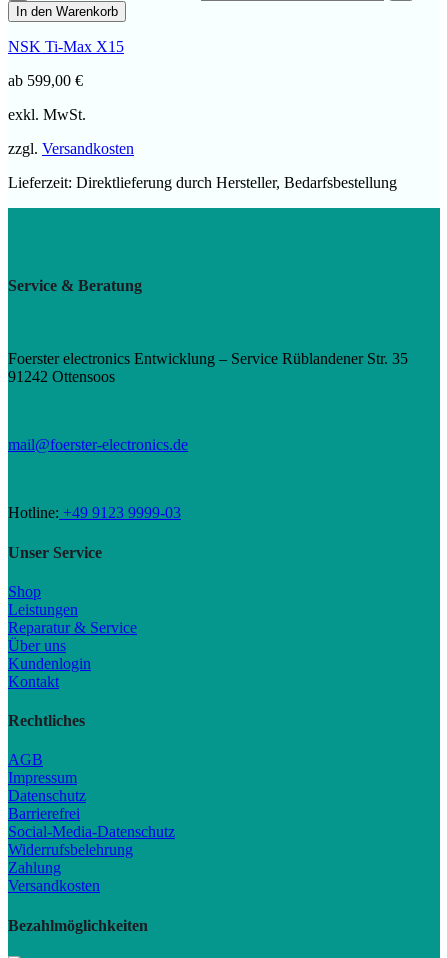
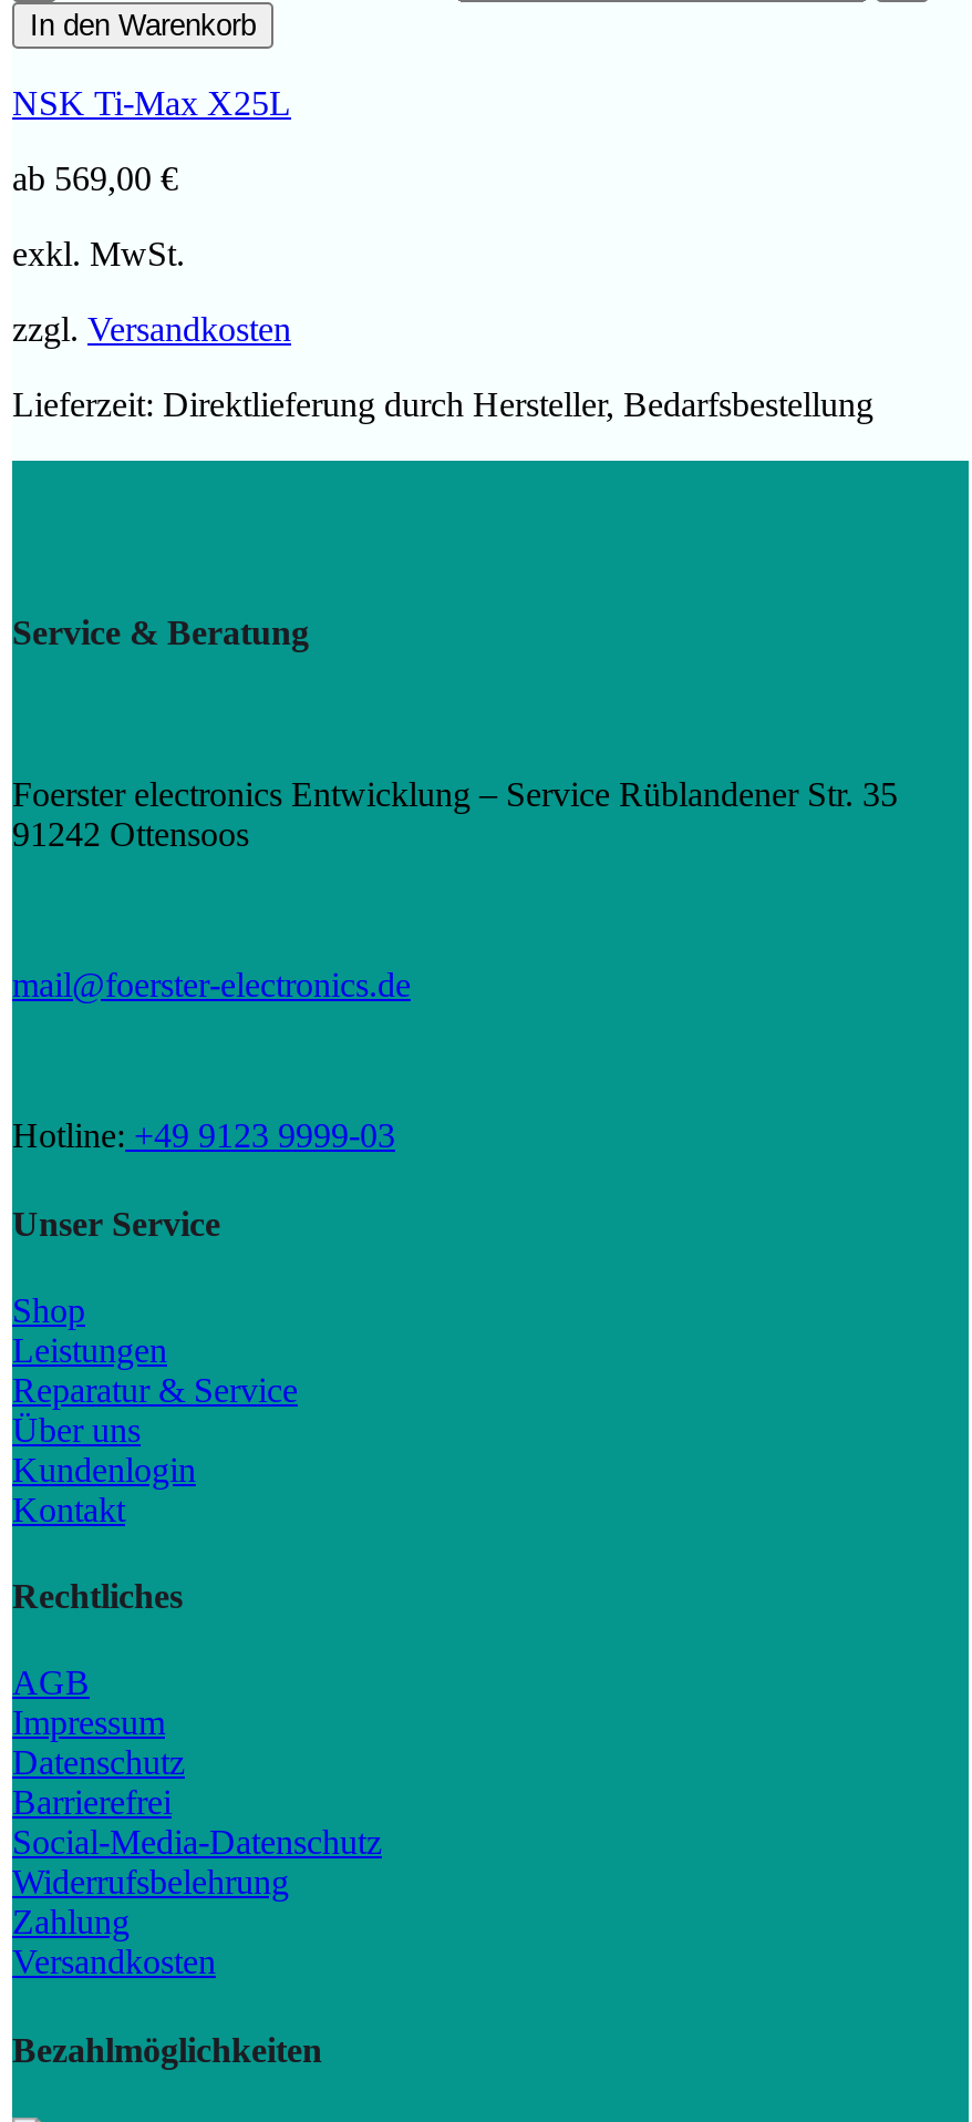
- NSK Ti-Max X15
+ NSK Ti-Max X25L

- ab 599,00 €
+ ab 569,00 €
